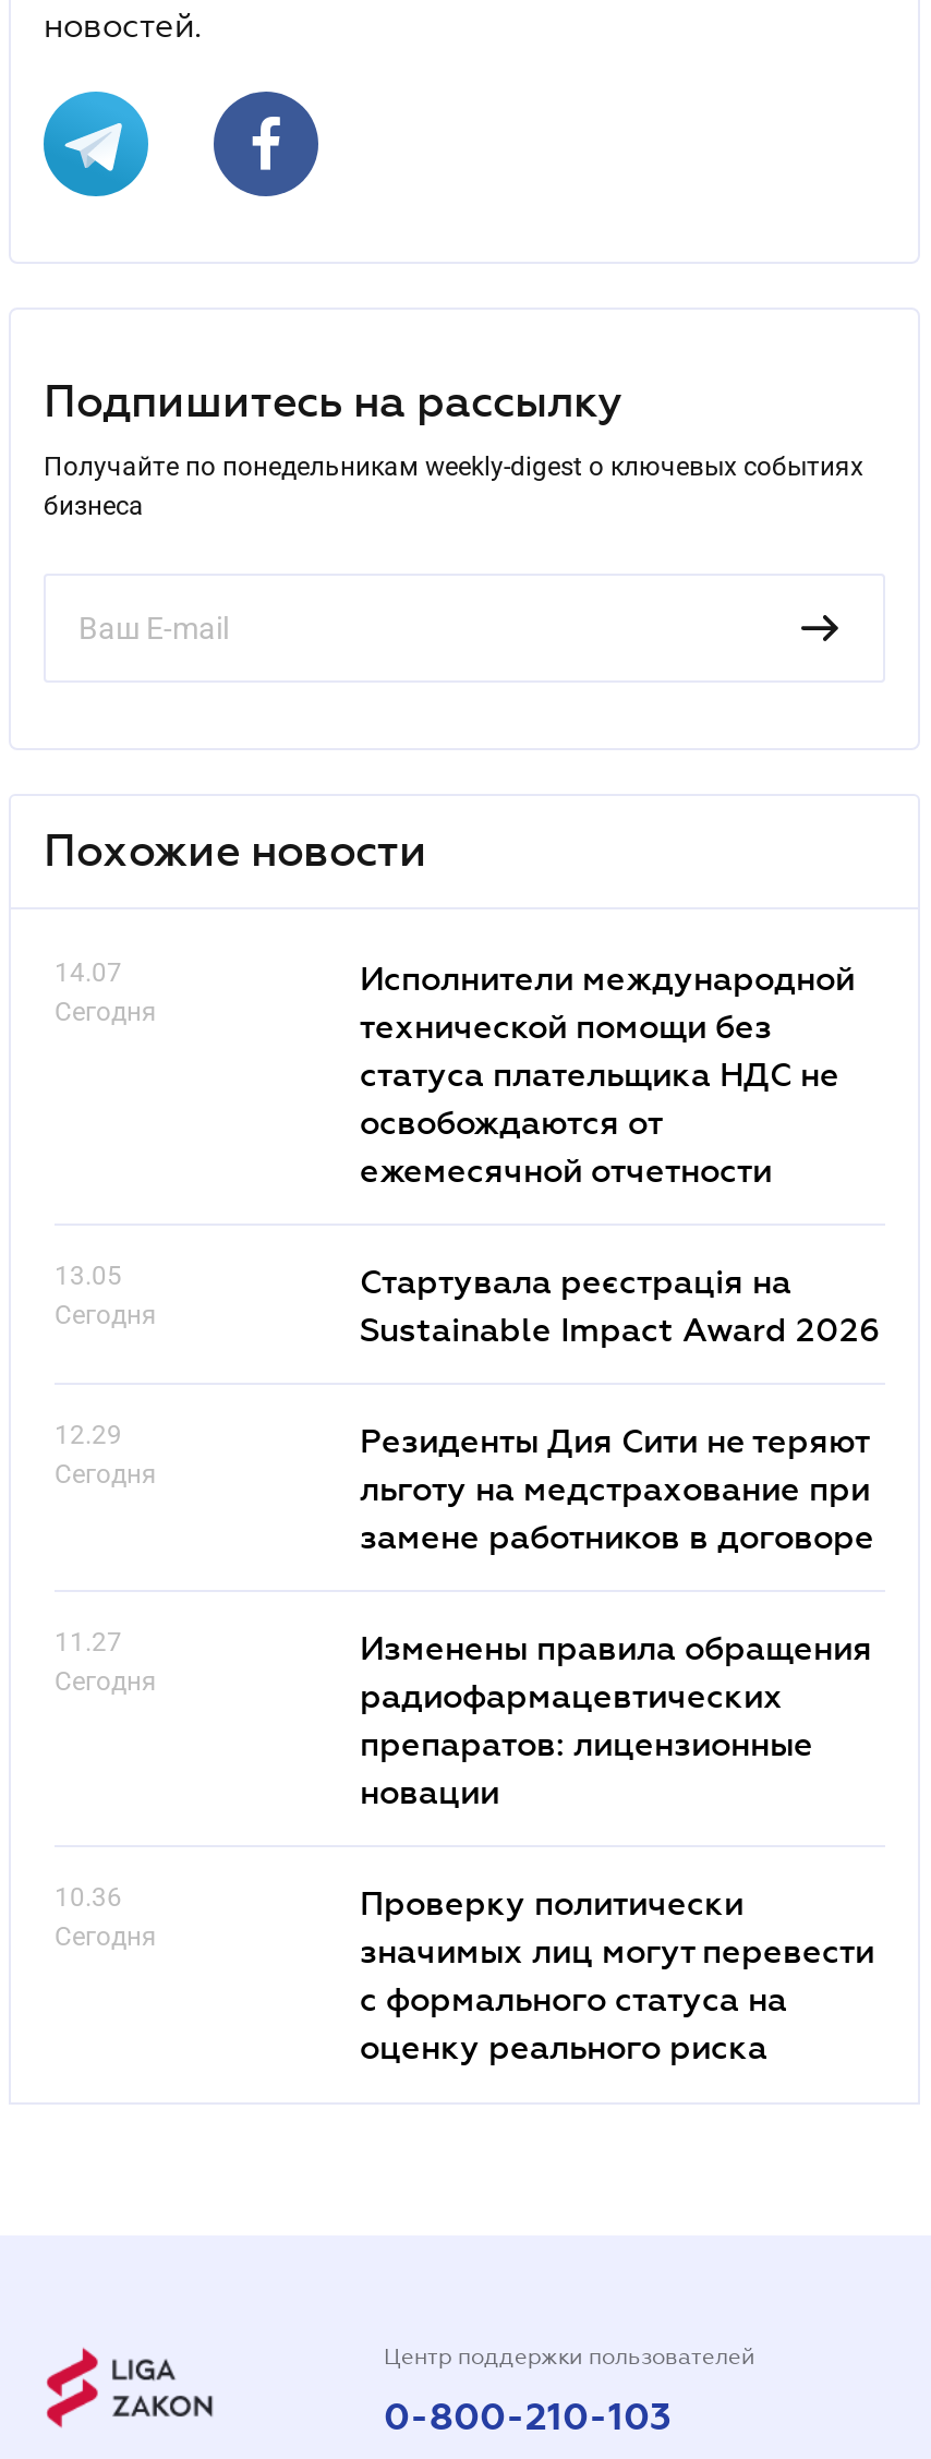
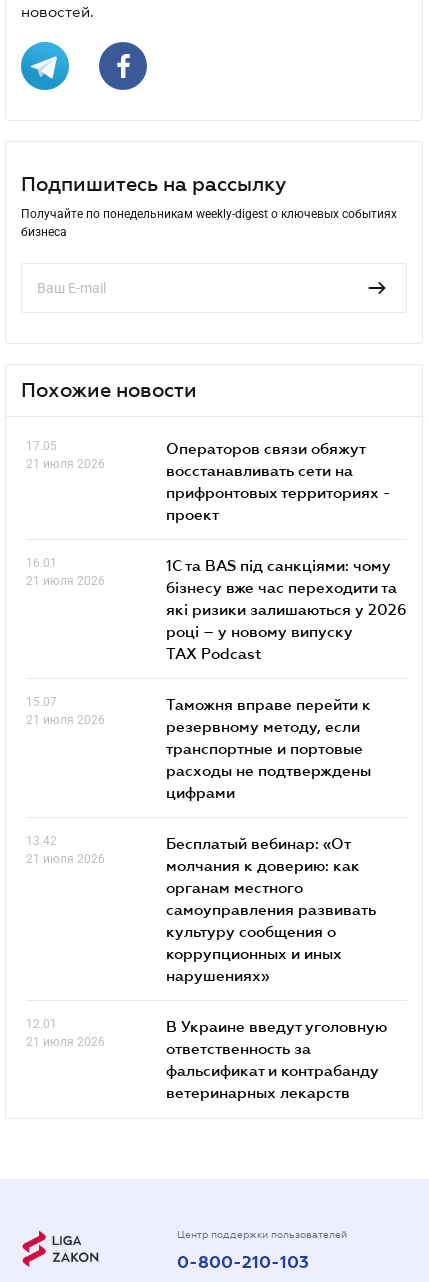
- 14.07
- Сегодня
+ 17.05
+ 21 июля 2026

- Исполнители международной
- технической помощи без
- статуса плательщика НДС не
- освобождаются от
- ежемесячной отчетности
+ Операторов связи обяжут
+ восстанавливать сети на
+ прифронтовых территориях -
+ проект

- 13.05
- Сегодня
+ 16.01
+ 21 июля 2026

- Стартувала реєстрація на
- Sustainable Impact Award 2026
+ 1С та BAS під санкціями: чому
+ бізнесу вже час переходити та
+ які ризики залишаються у 2026
+ році – у новому випуску
+ TAX Podcast

- 12.29
- Сегодня
+ 15.07
+ 21 июля 2026

- Резиденты Дия Сити не теряют
- льготу на медстрахование при
- замене работников в договоре
+ Таможня вправе перейти к
+ резервному методу, если
+ транспортные и портовые
+ расходы не подтверждены
+ цифрами

- 11.27
- Сегодня
+ 13.42
+ 21 июля 2026

- Изменены правила обращения
- радиофармацевтических
- препаратов: лицензионные
- новации
+ Бесплатый вебинар: «От
+ молчания к доверию: как
+ органам местного
+ самоуправления развивать
+ культуру сообщения о
+ коррупционных и иных
+ нарушениях»

- 10.36
- Сегодня
+ 12.01
+ 21 июля 2026

- Проверку политически
- значимых лиц могут перевести
- с формального статуса на
- оценку реального риска
+ В Украине введут уголовную
+ ответственность за
+ фальсификат и контрабанду
+ ветеринарных лекарств
